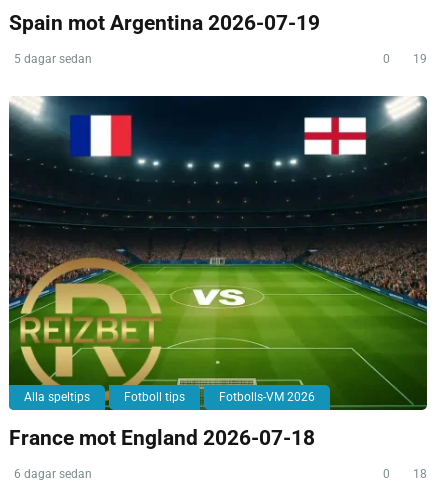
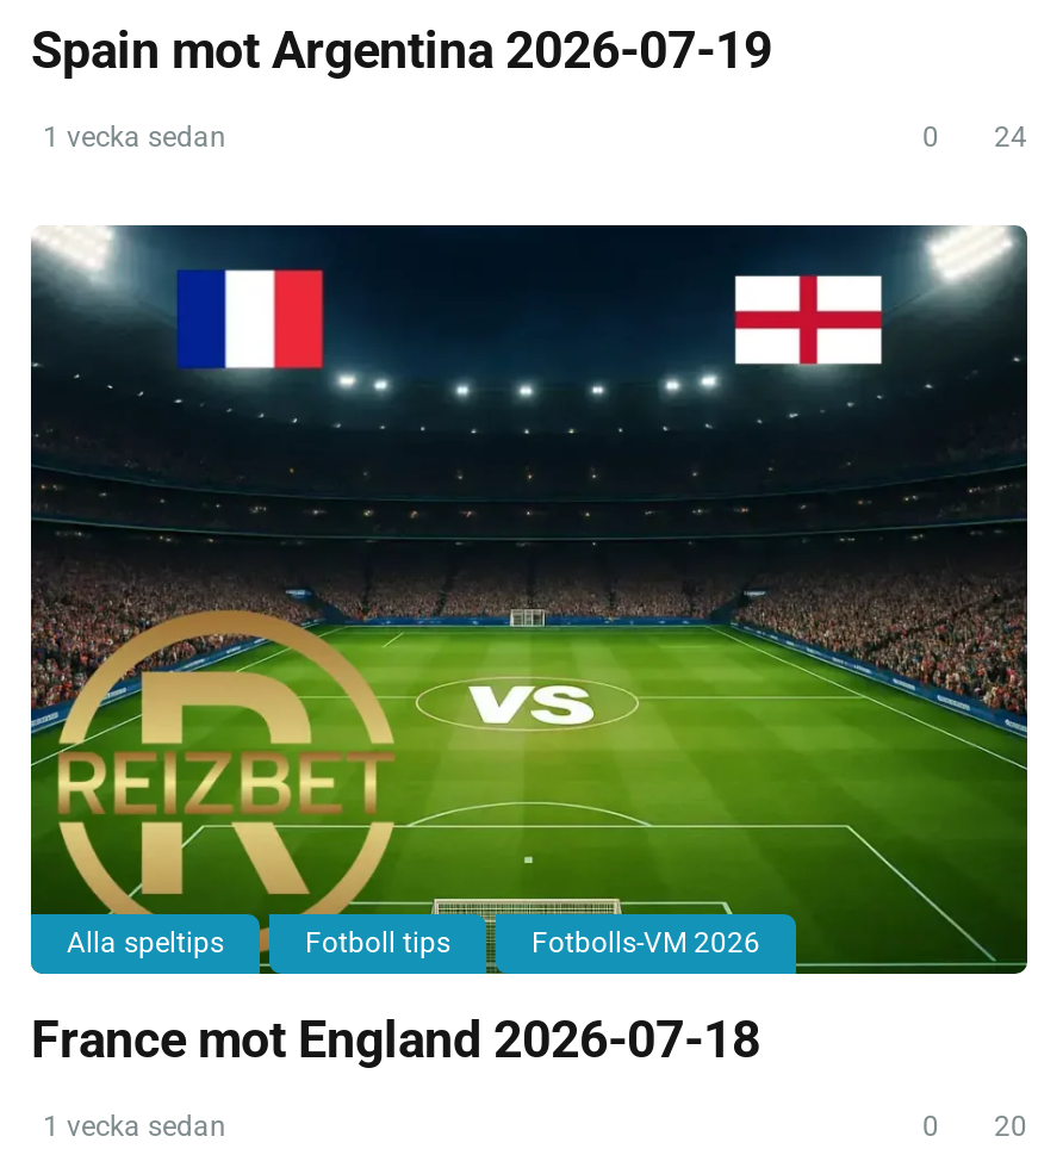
- 5 dagar sedan
+ 1 vecka sedan

- 0 19
+ 0 24

- 6 dagar sedan
+ 1 vecka sedan

- 0 18
+ 0 20
